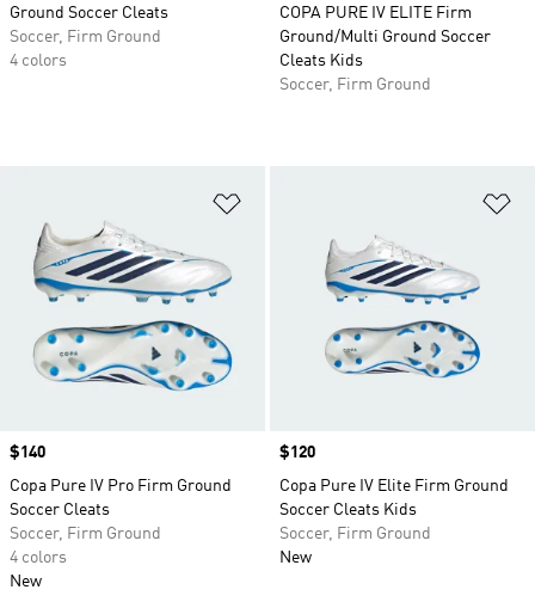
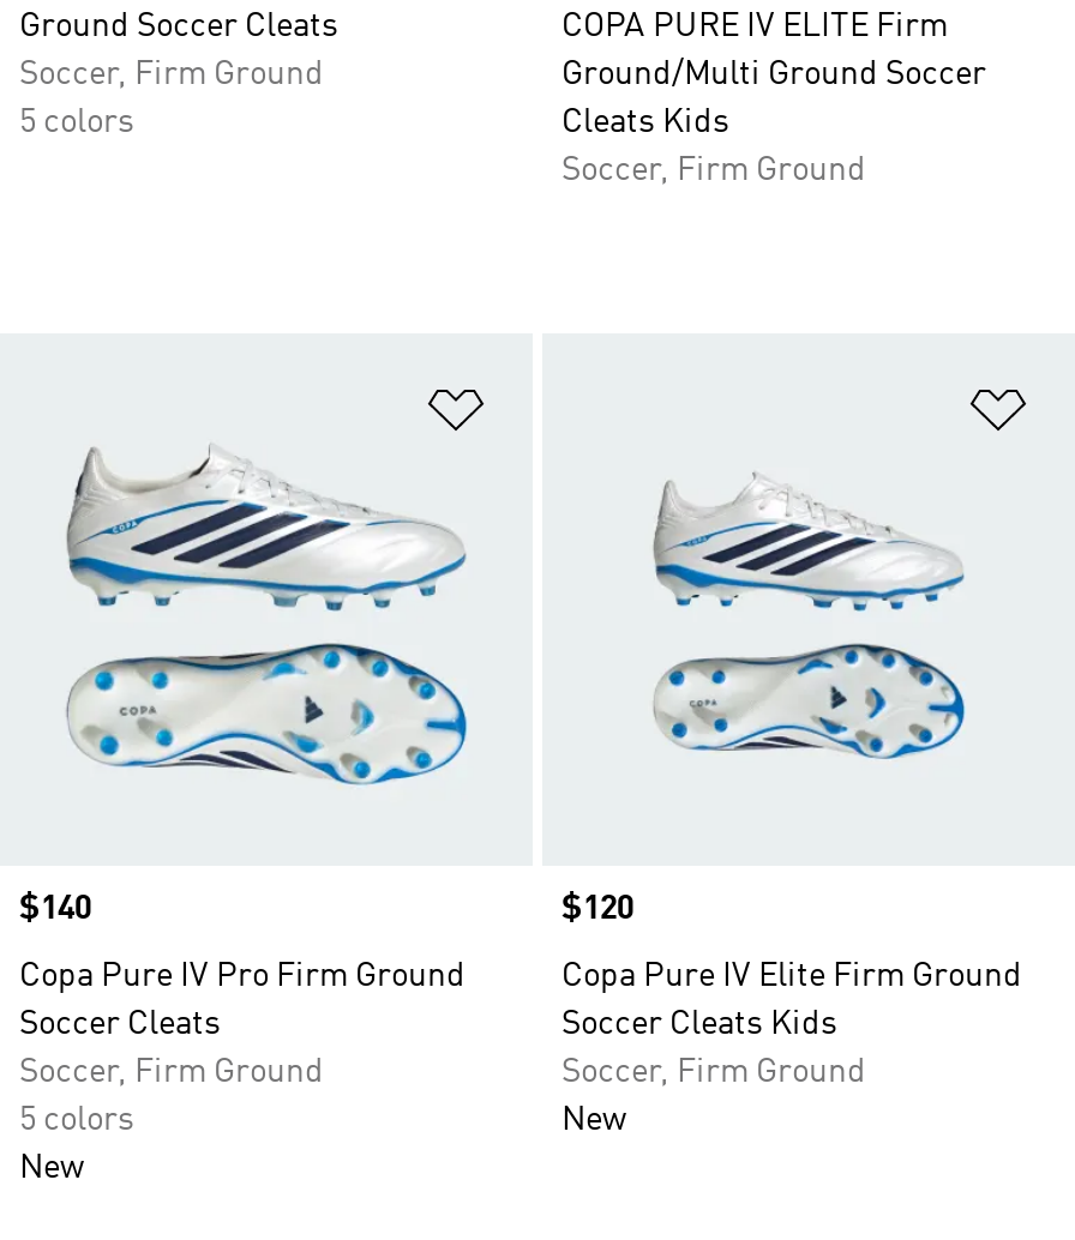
- 4 colors
+ 5 colors

- 4 colors
+ 5 colors
